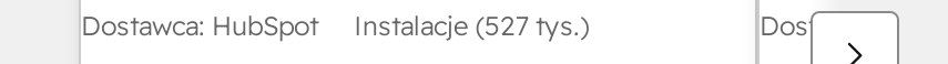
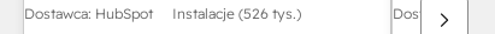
- Instalacje (527 tys.)
+ Instalacje (526 tys.)
